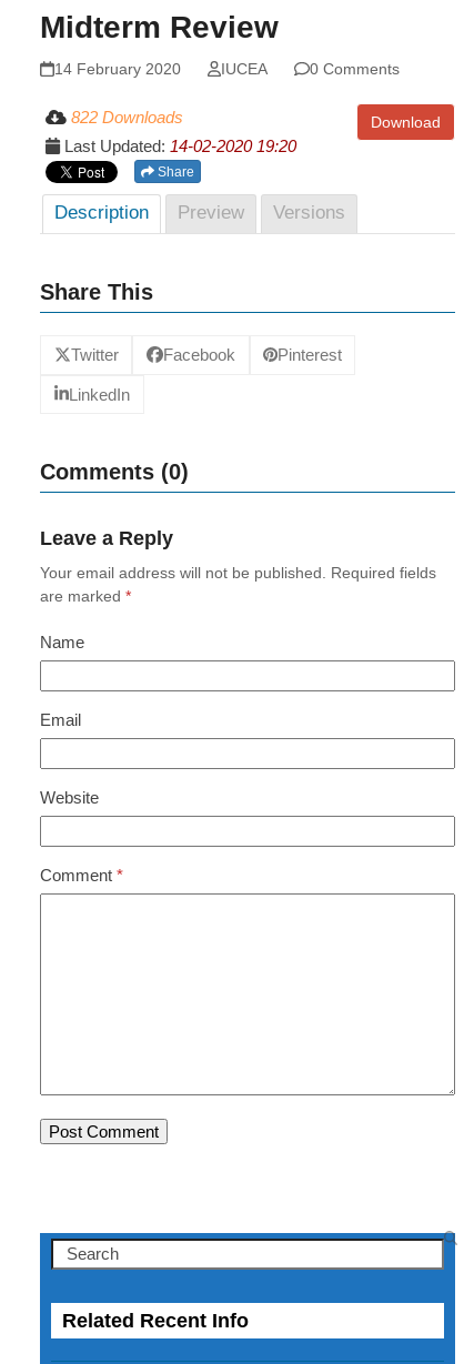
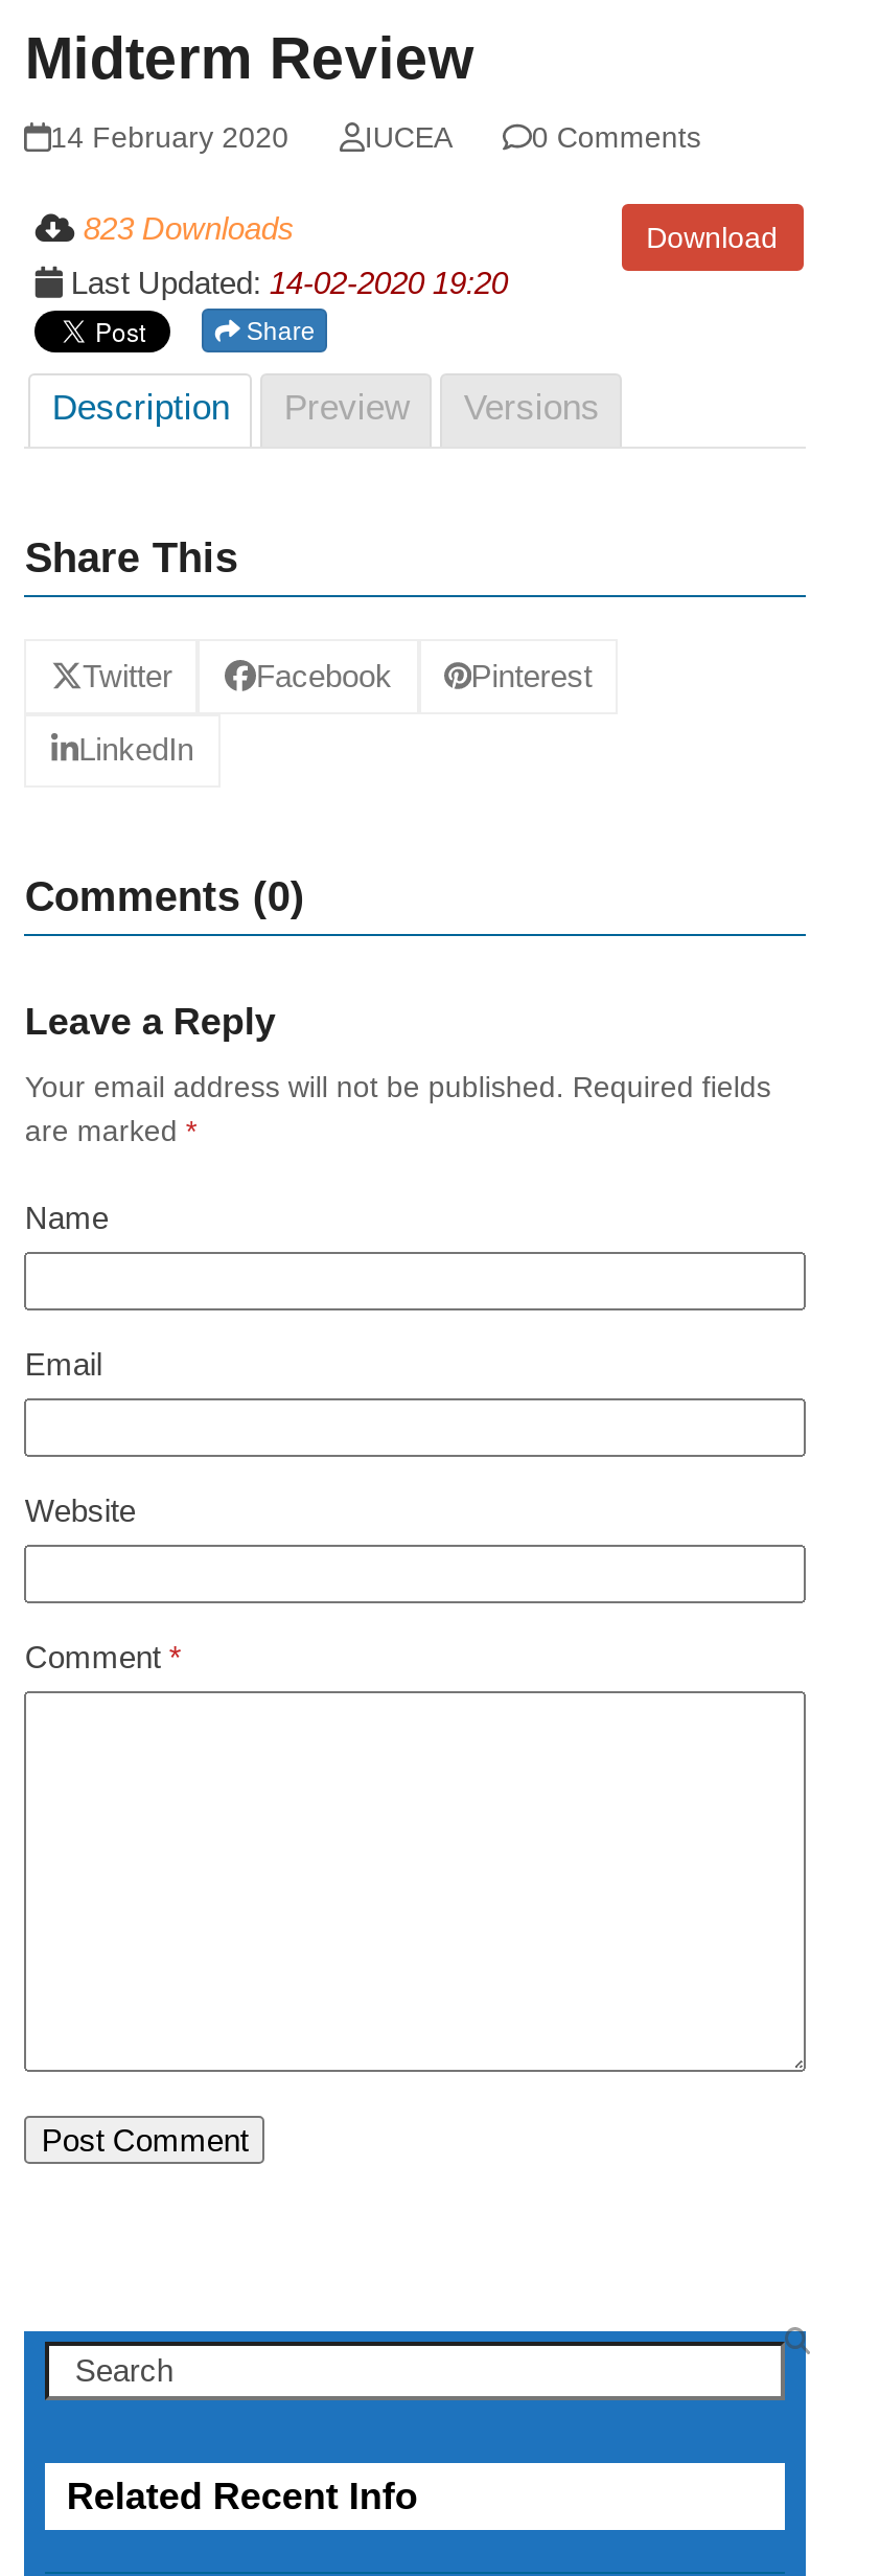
- 822 Downloads
+ 823 Downloads
